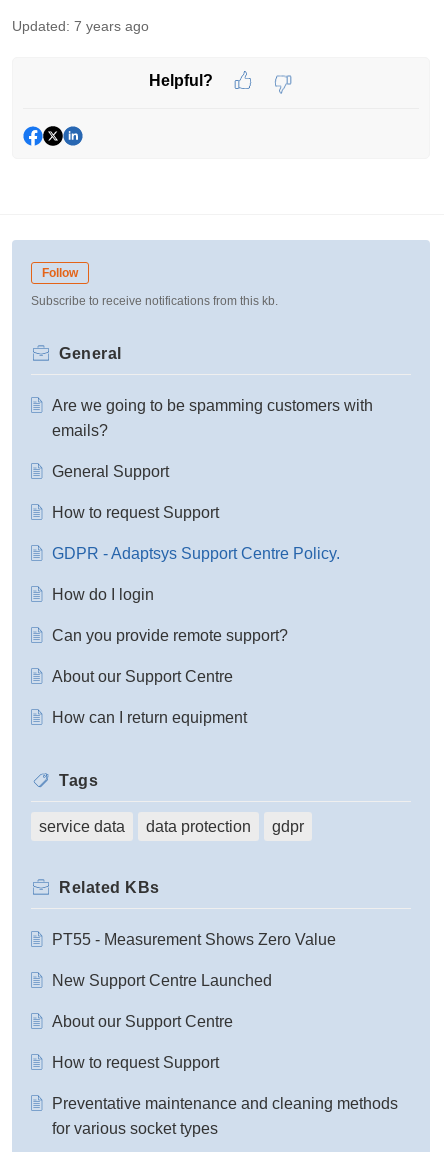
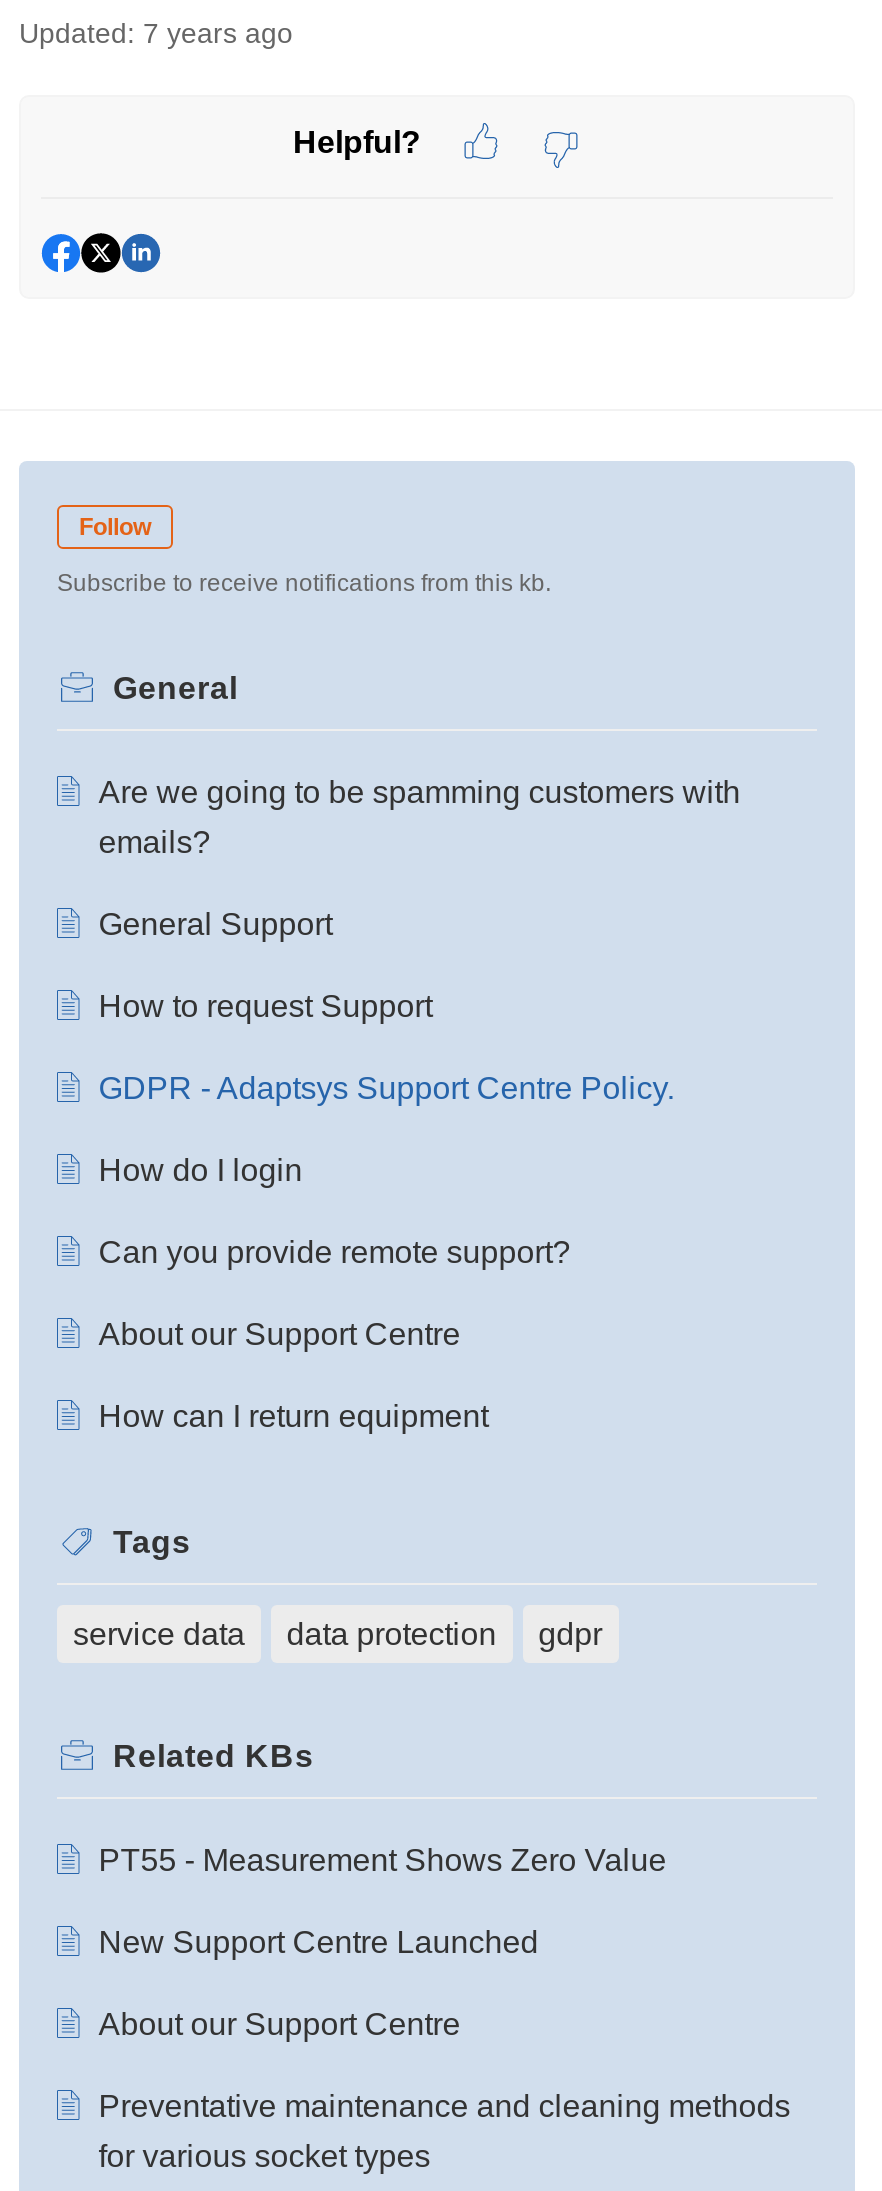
- How to request Support
